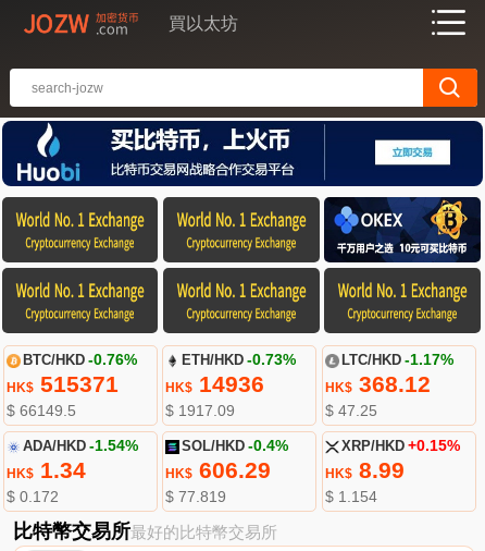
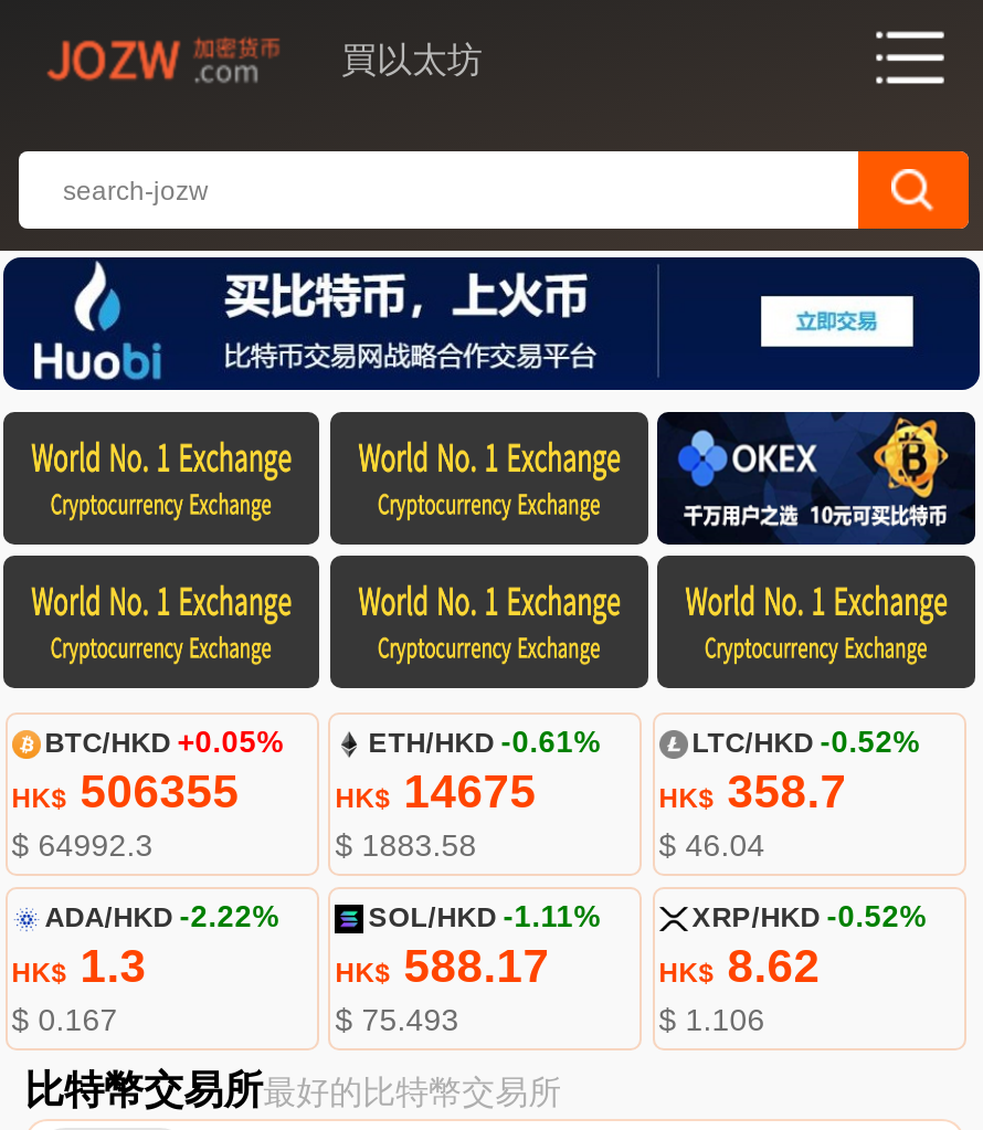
- BTC/HKD -0.76%
- HK$515371
- $ 66149.5
+ BTC/HKD +0.05%
+ HK$506355
+ $ 64992.3

- ETH/HKD -0.73%
- HK$14936
- $ 1917.09
+ ETH/HKD -0.61%
+ HK$14675
+ $ 1883.58

- LTC/HKD -1.17%
- HK$368.12
- $ 47.25
+ LTC/HKD -0.52%
+ HK$358.7
+ $ 46.04

- ADA/HKD -1.54%
- HK$1.34
- $ 0.172
+ ADA/HKD -2.22%
+ HK$1.3
+ $ 0.167

- SOL/HKD -0.4%
- HK$606.29
- $ 77.819
+ SOL/HKD -1.11%
+ HK$588.17
+ $ 75.493

- XRP/HKD +0.15%
- HK$8.99
- $ 1.154
+ XRP/HKD -0.52%
+ HK$8.62
+ $ 1.106
